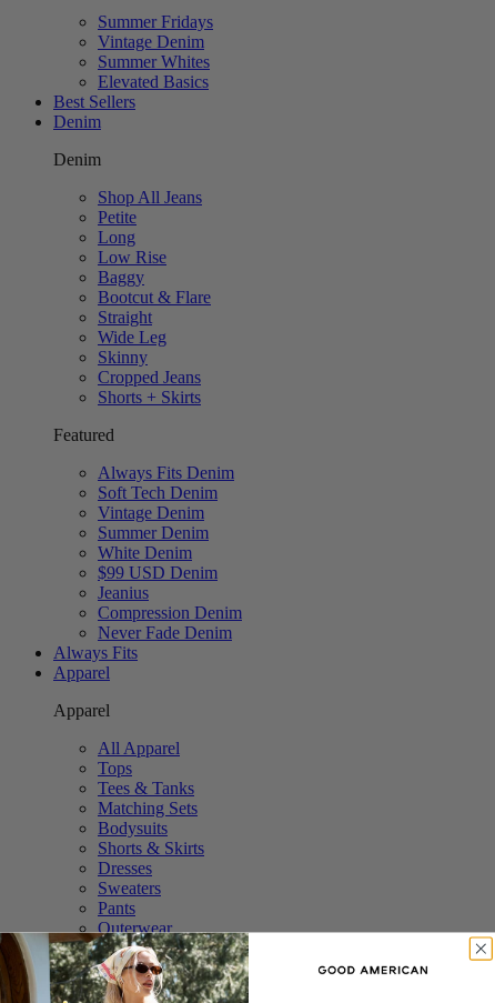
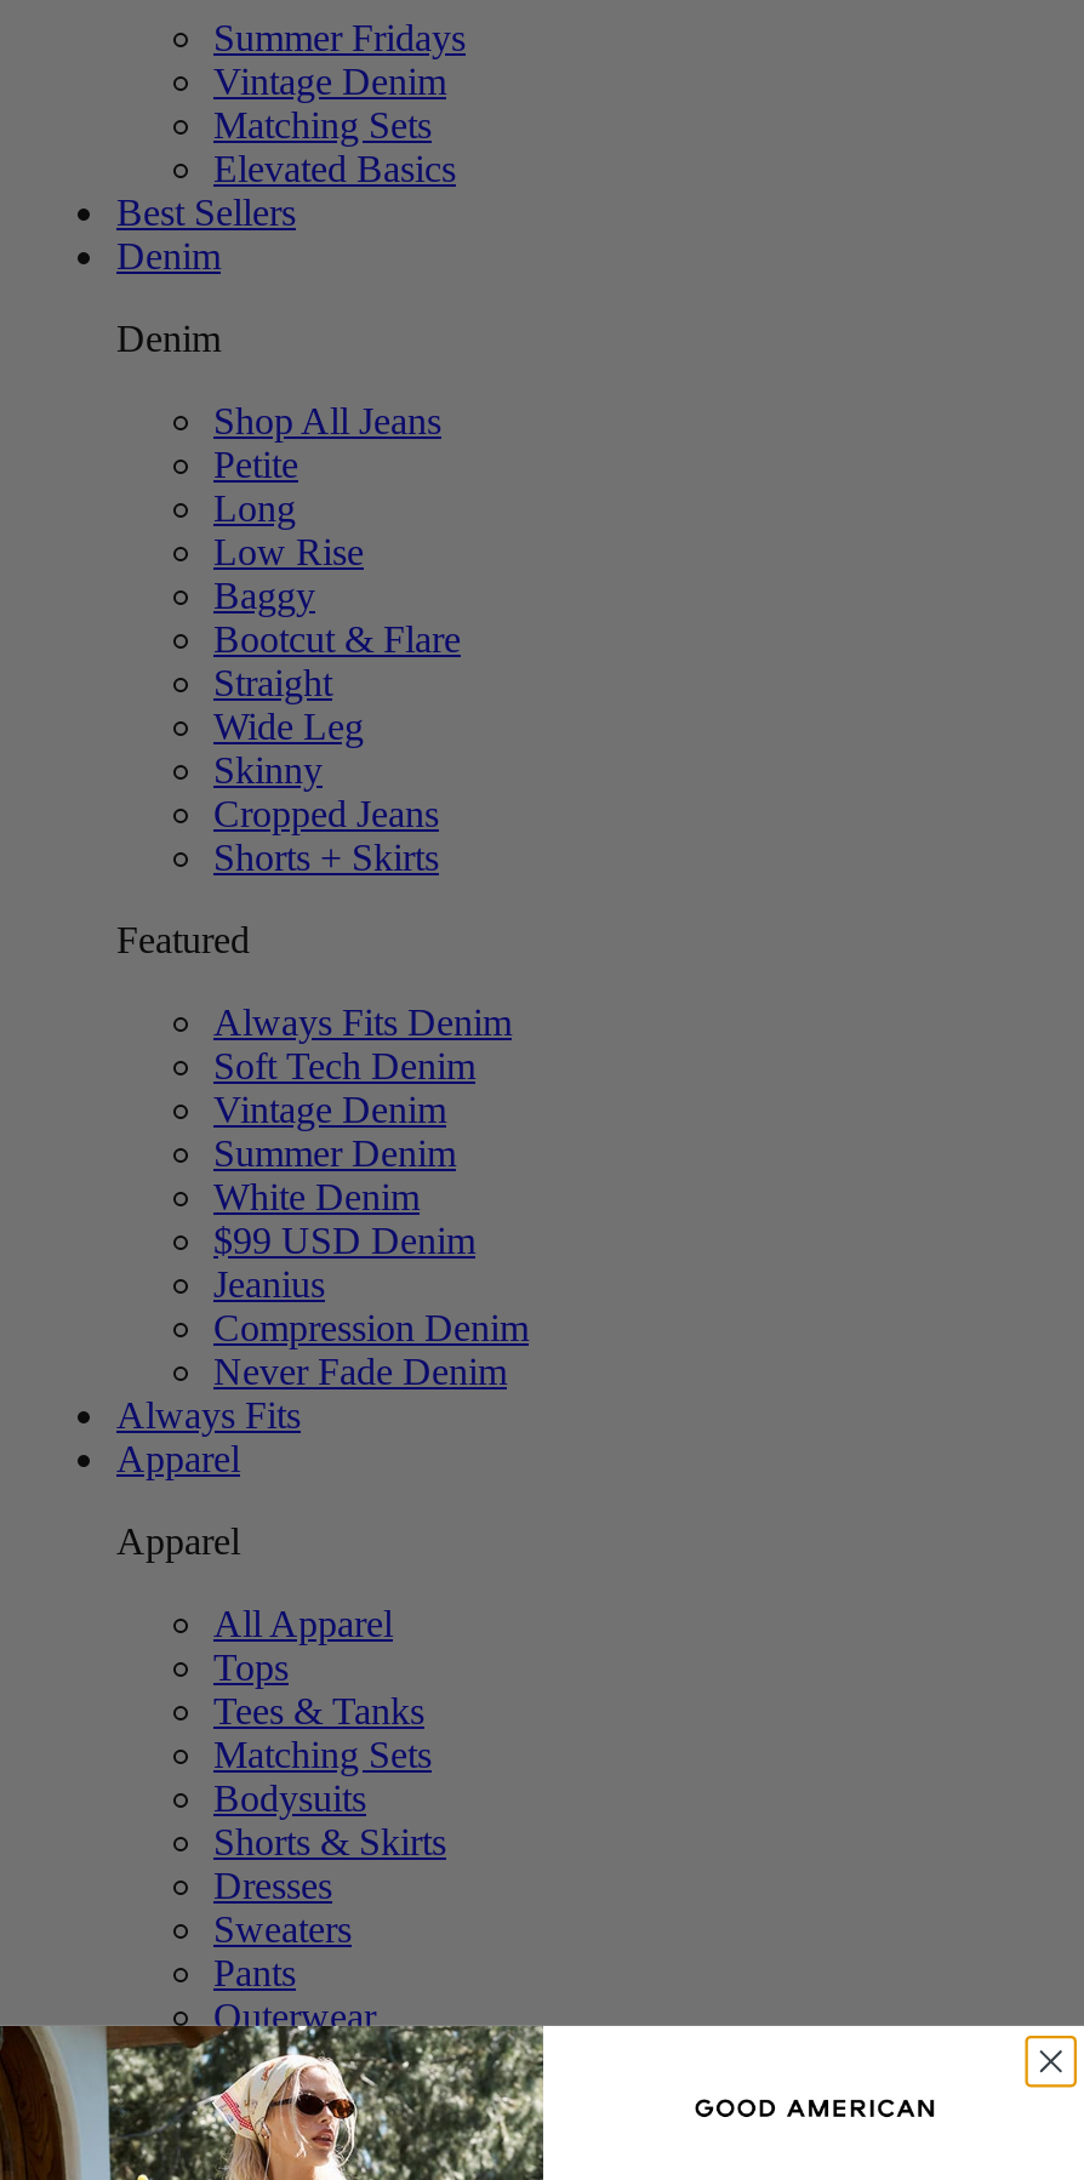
- Summer Whites
+ Matching Sets
